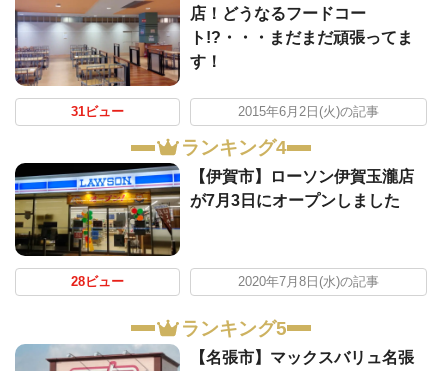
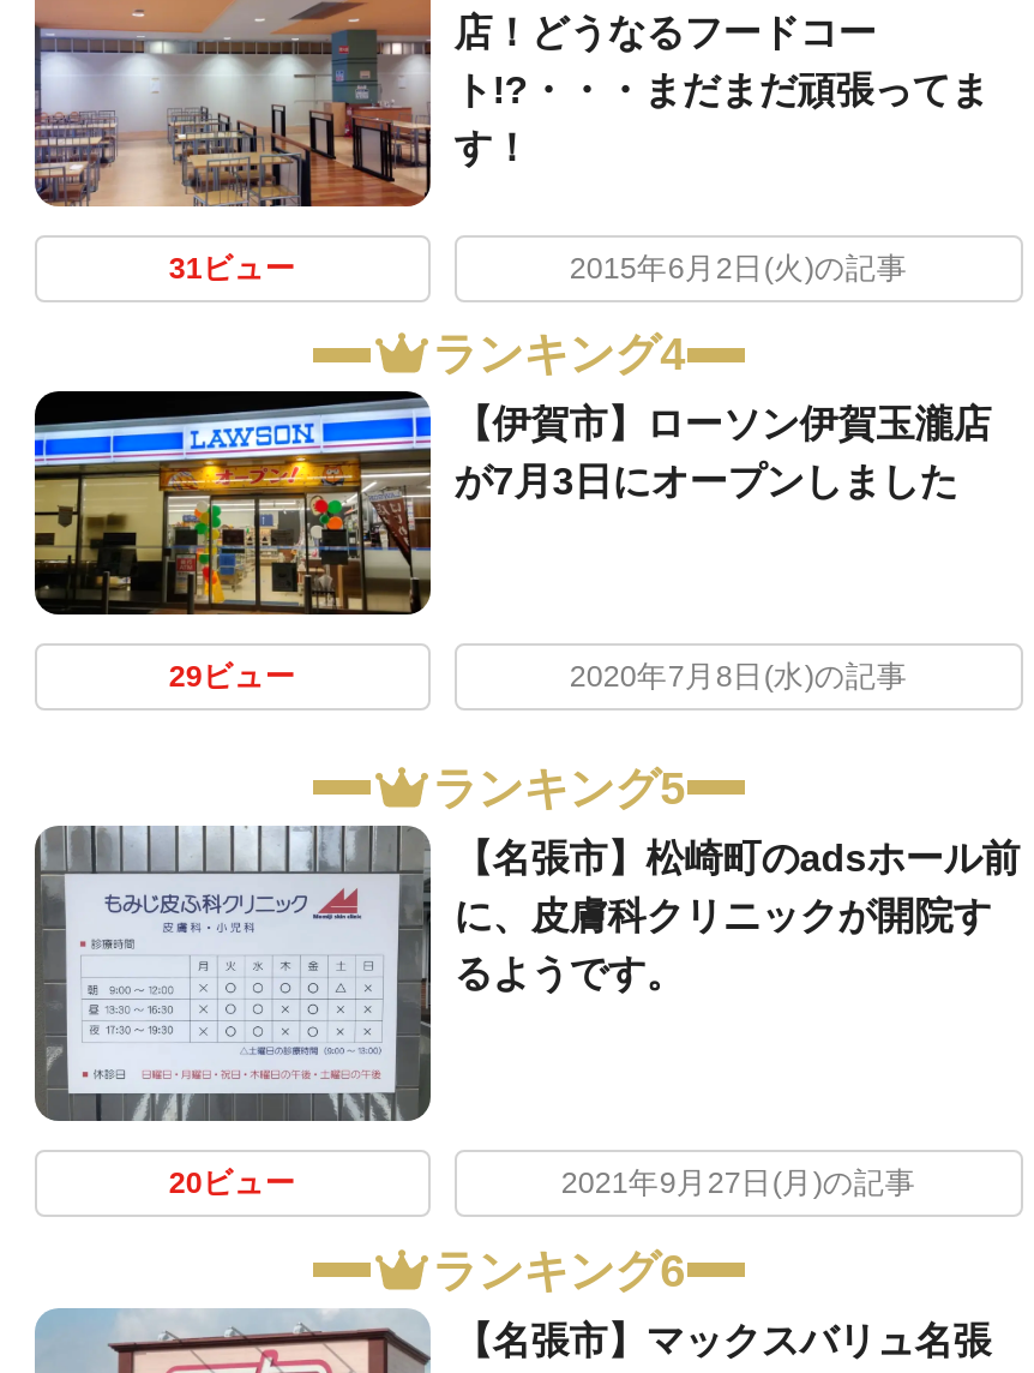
- 28ビュー
+ 29ビュー

+ [image]
+ 【名張市】松崎町のadsホール前
+ に、皮膚科クリニックが開院す
+ るようです。

+ 20ビュー
+ 2021年9月27日(月)の記事
+ ランキング6
